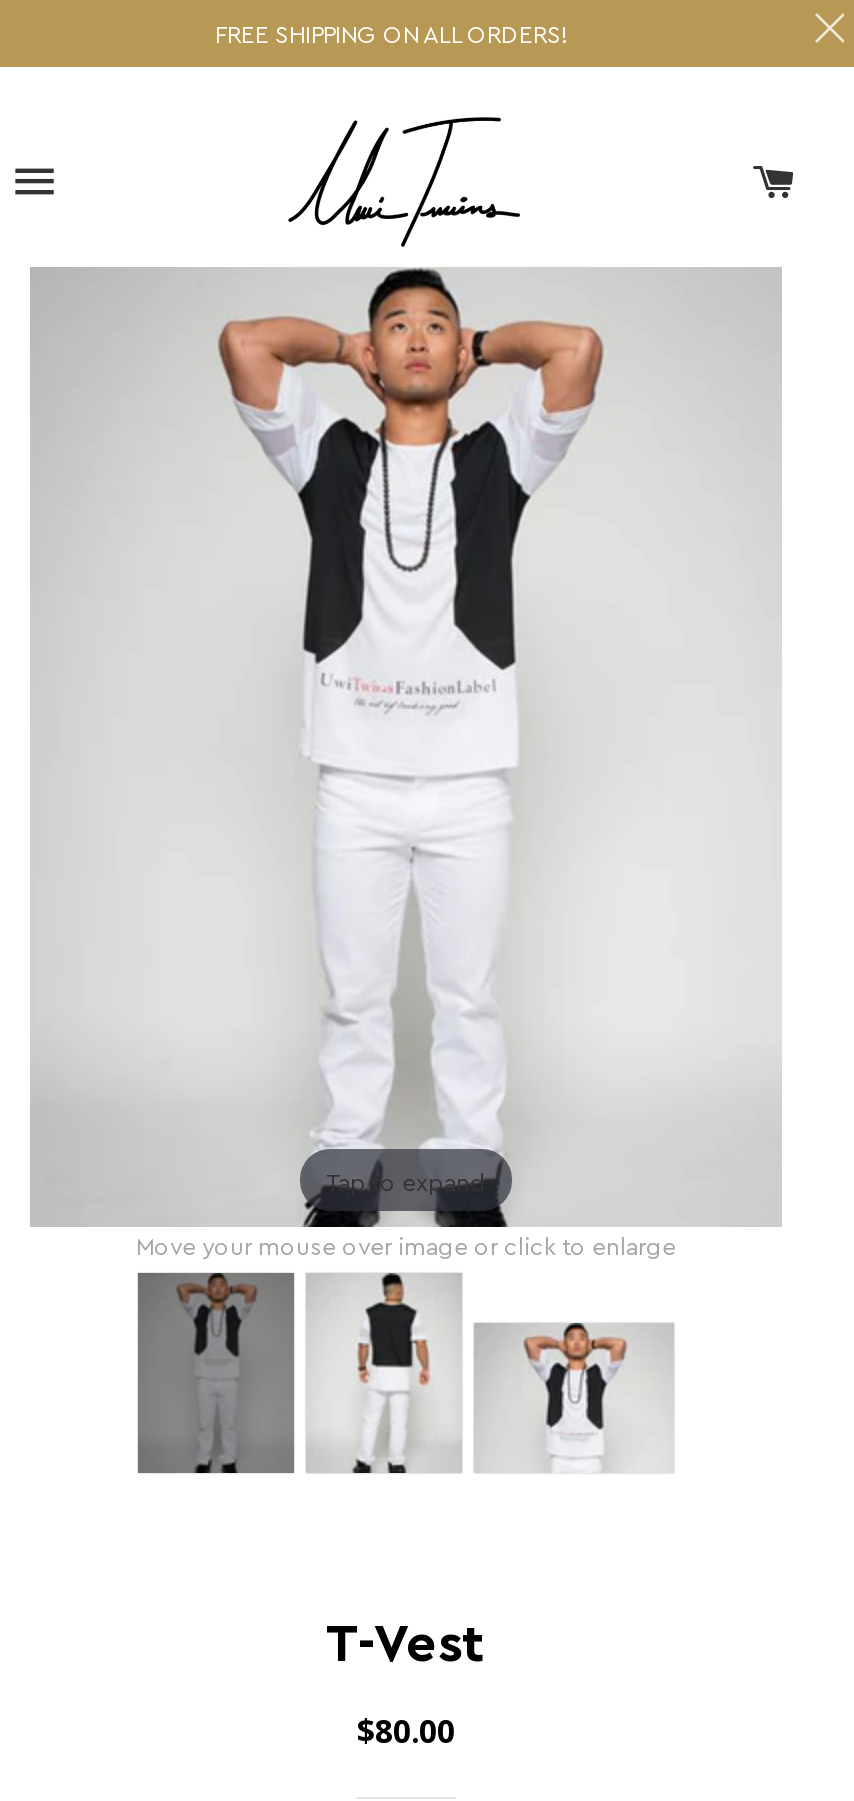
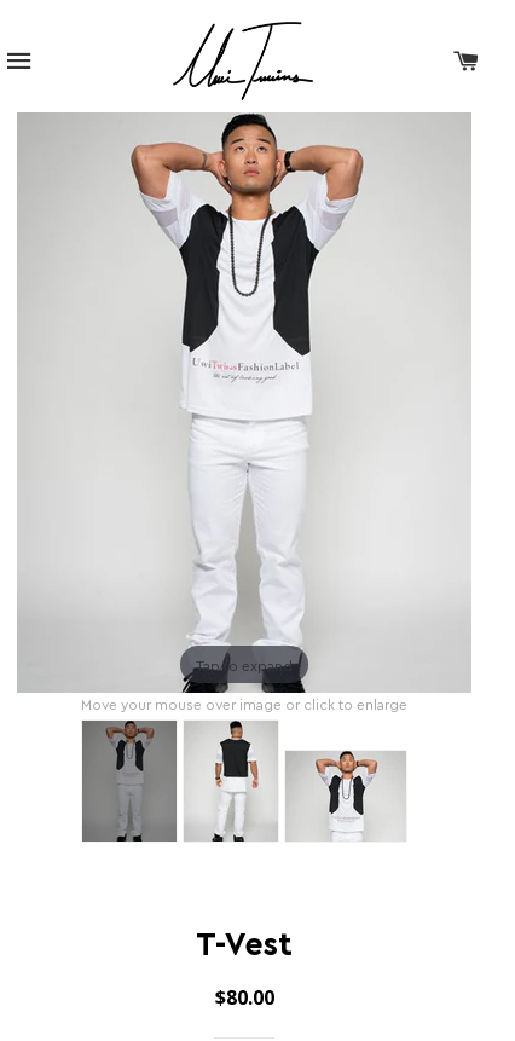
- FREE SHIPPING ON ALL ORDERS!
